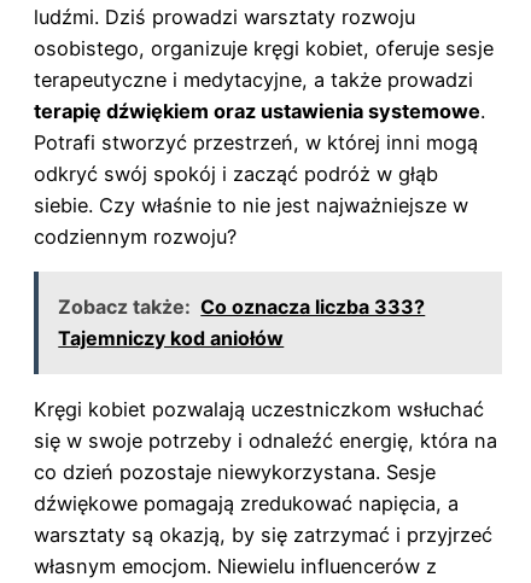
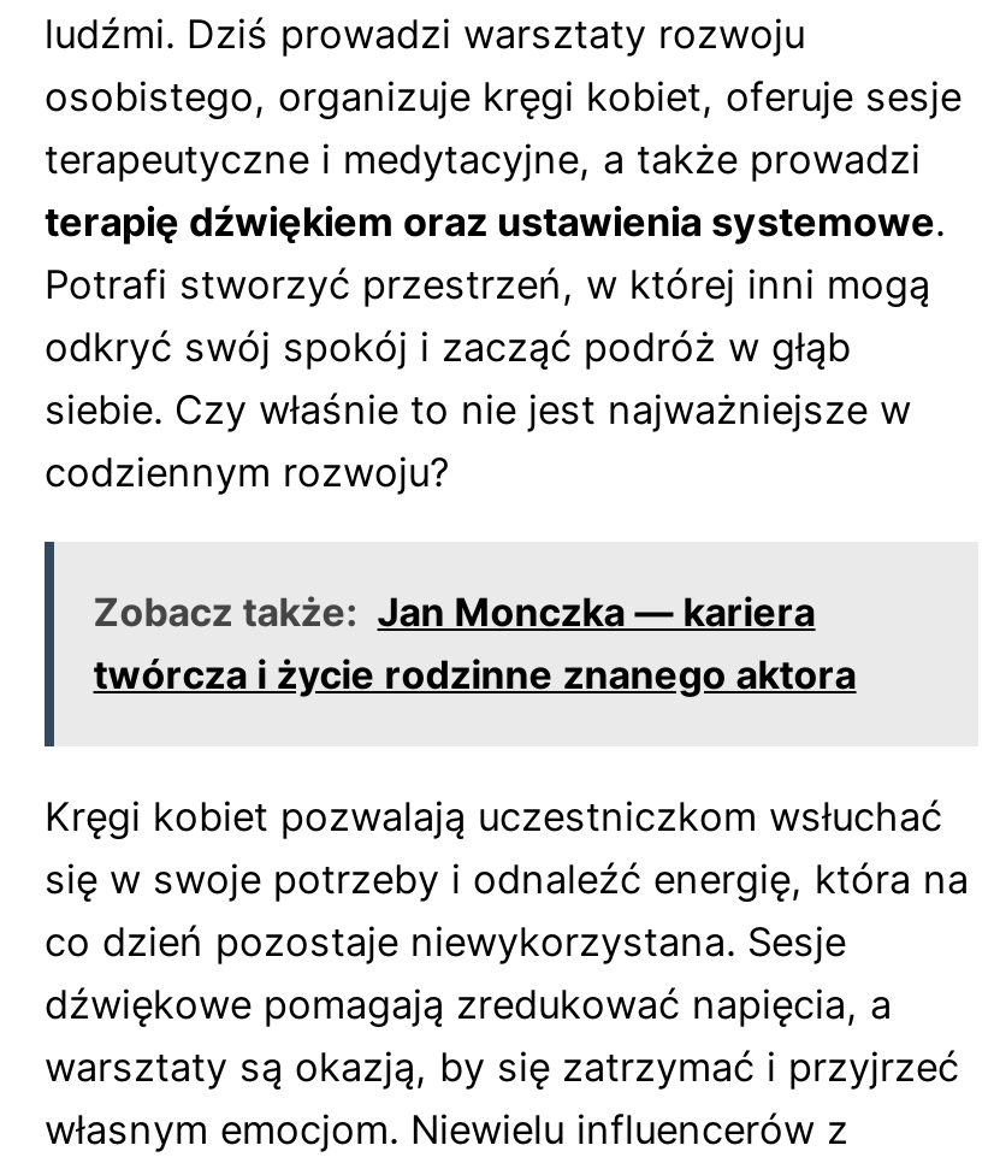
- Zobacz także: Co oznacza liczba 333?
- Tajemniczy kod aniołów
+ Zobacz także: Jan Monczka — kariera
+ twórcza i życie rodzinne znanego aktora
